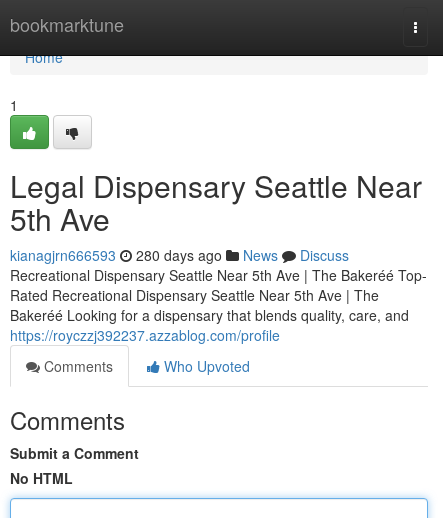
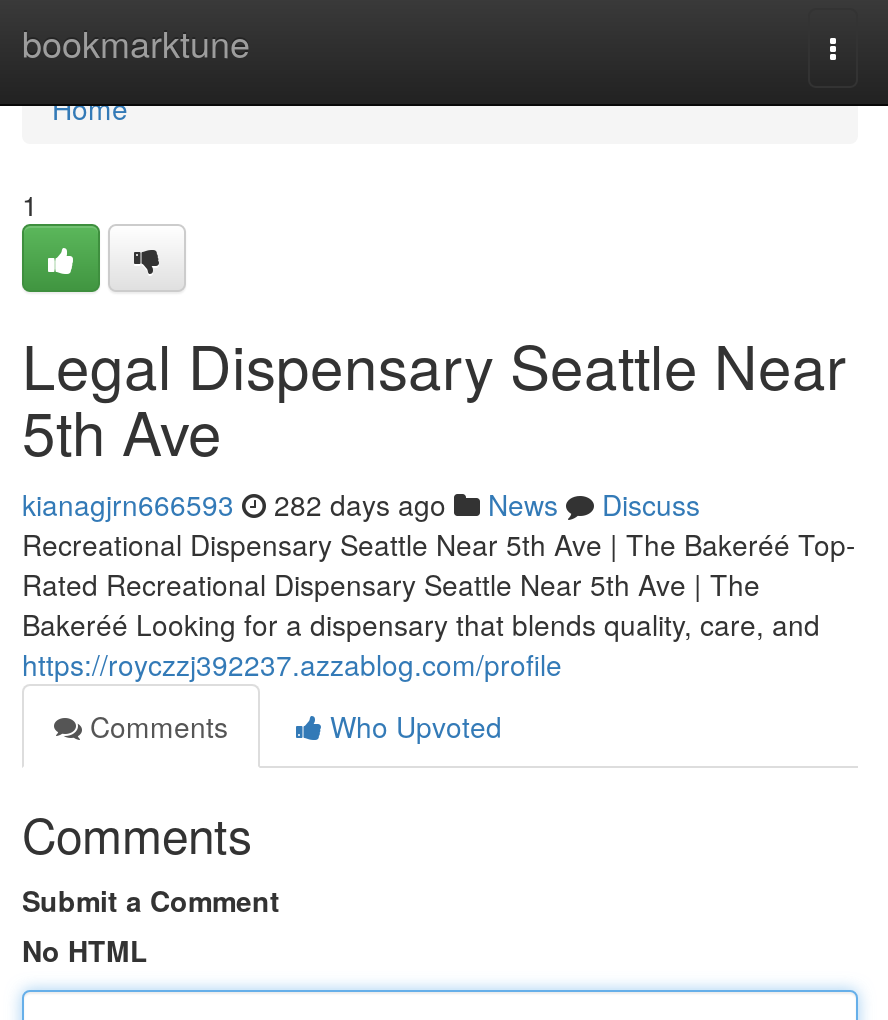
- kianagjrn666593 280 days ago News Discuss
+ kianagjrn666593 282 days ago News Discuss
